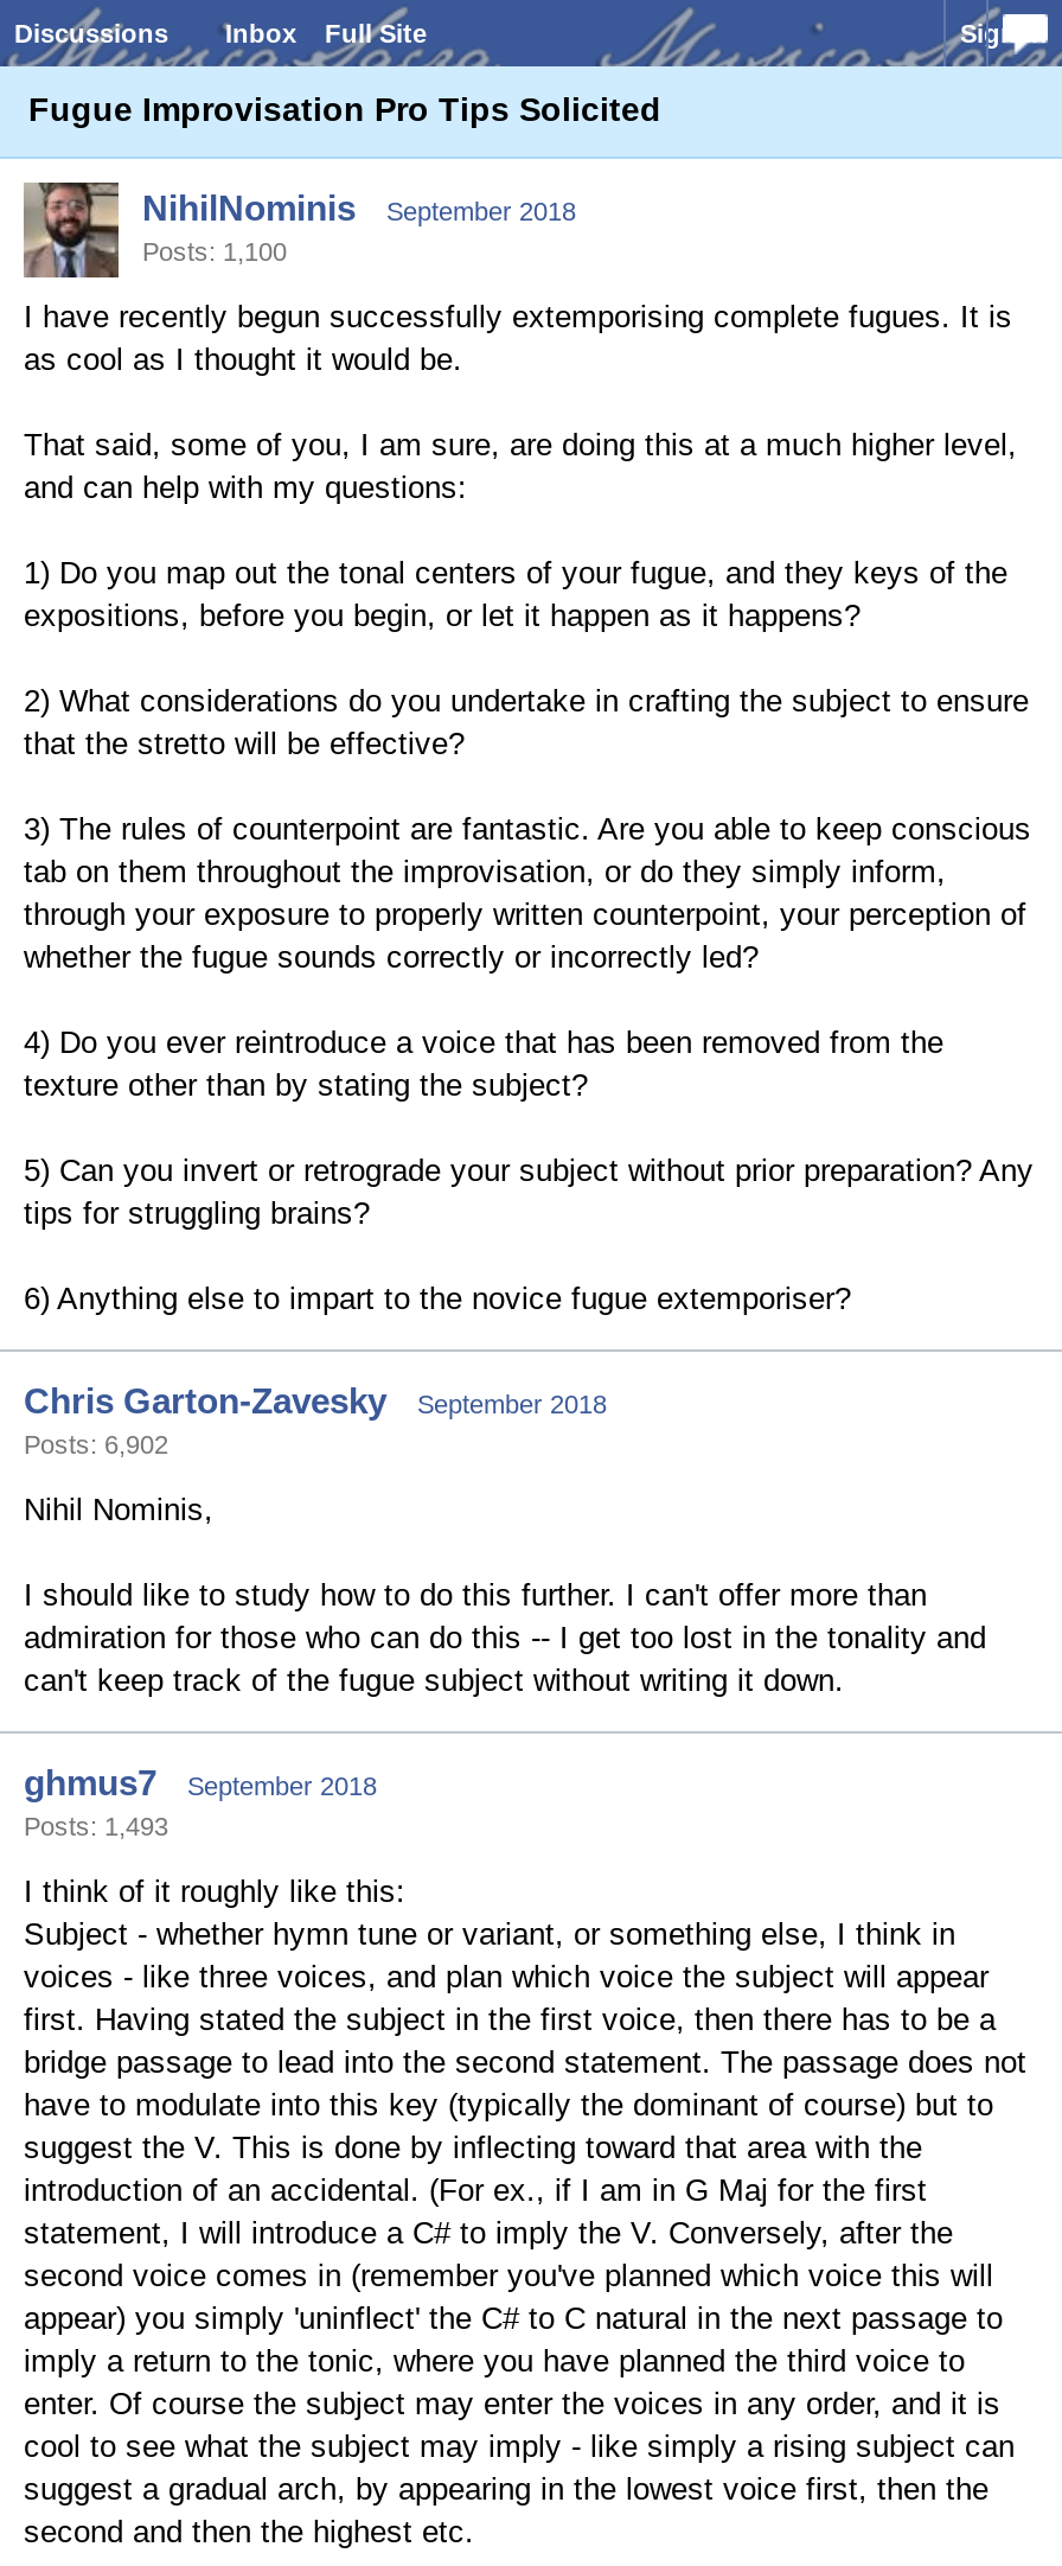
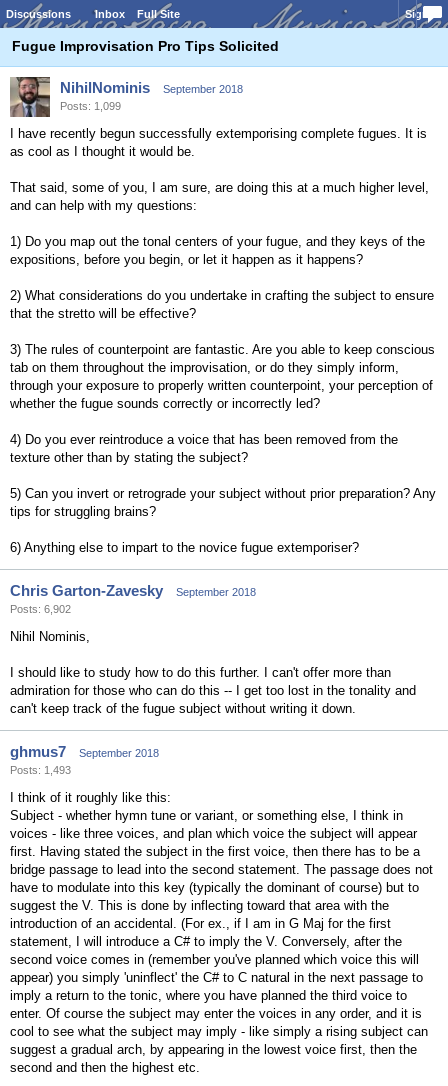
- Posts: 1,100
+ Posts: 1,099
